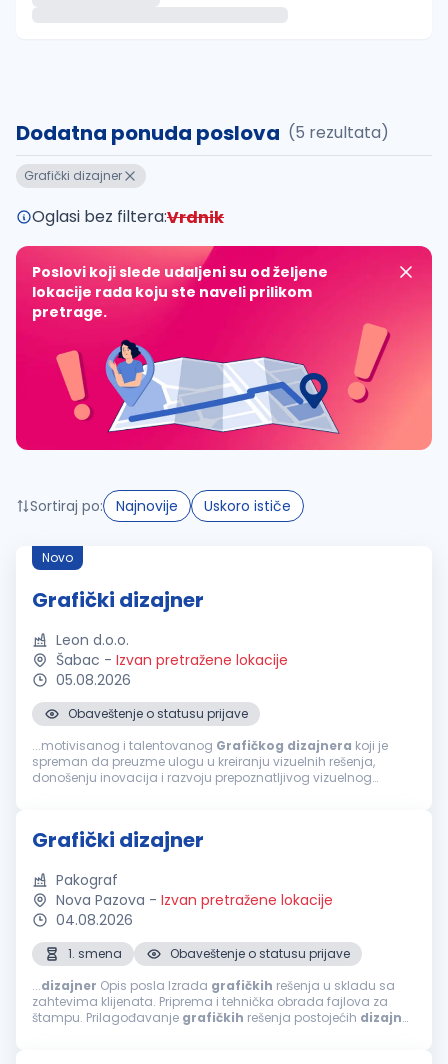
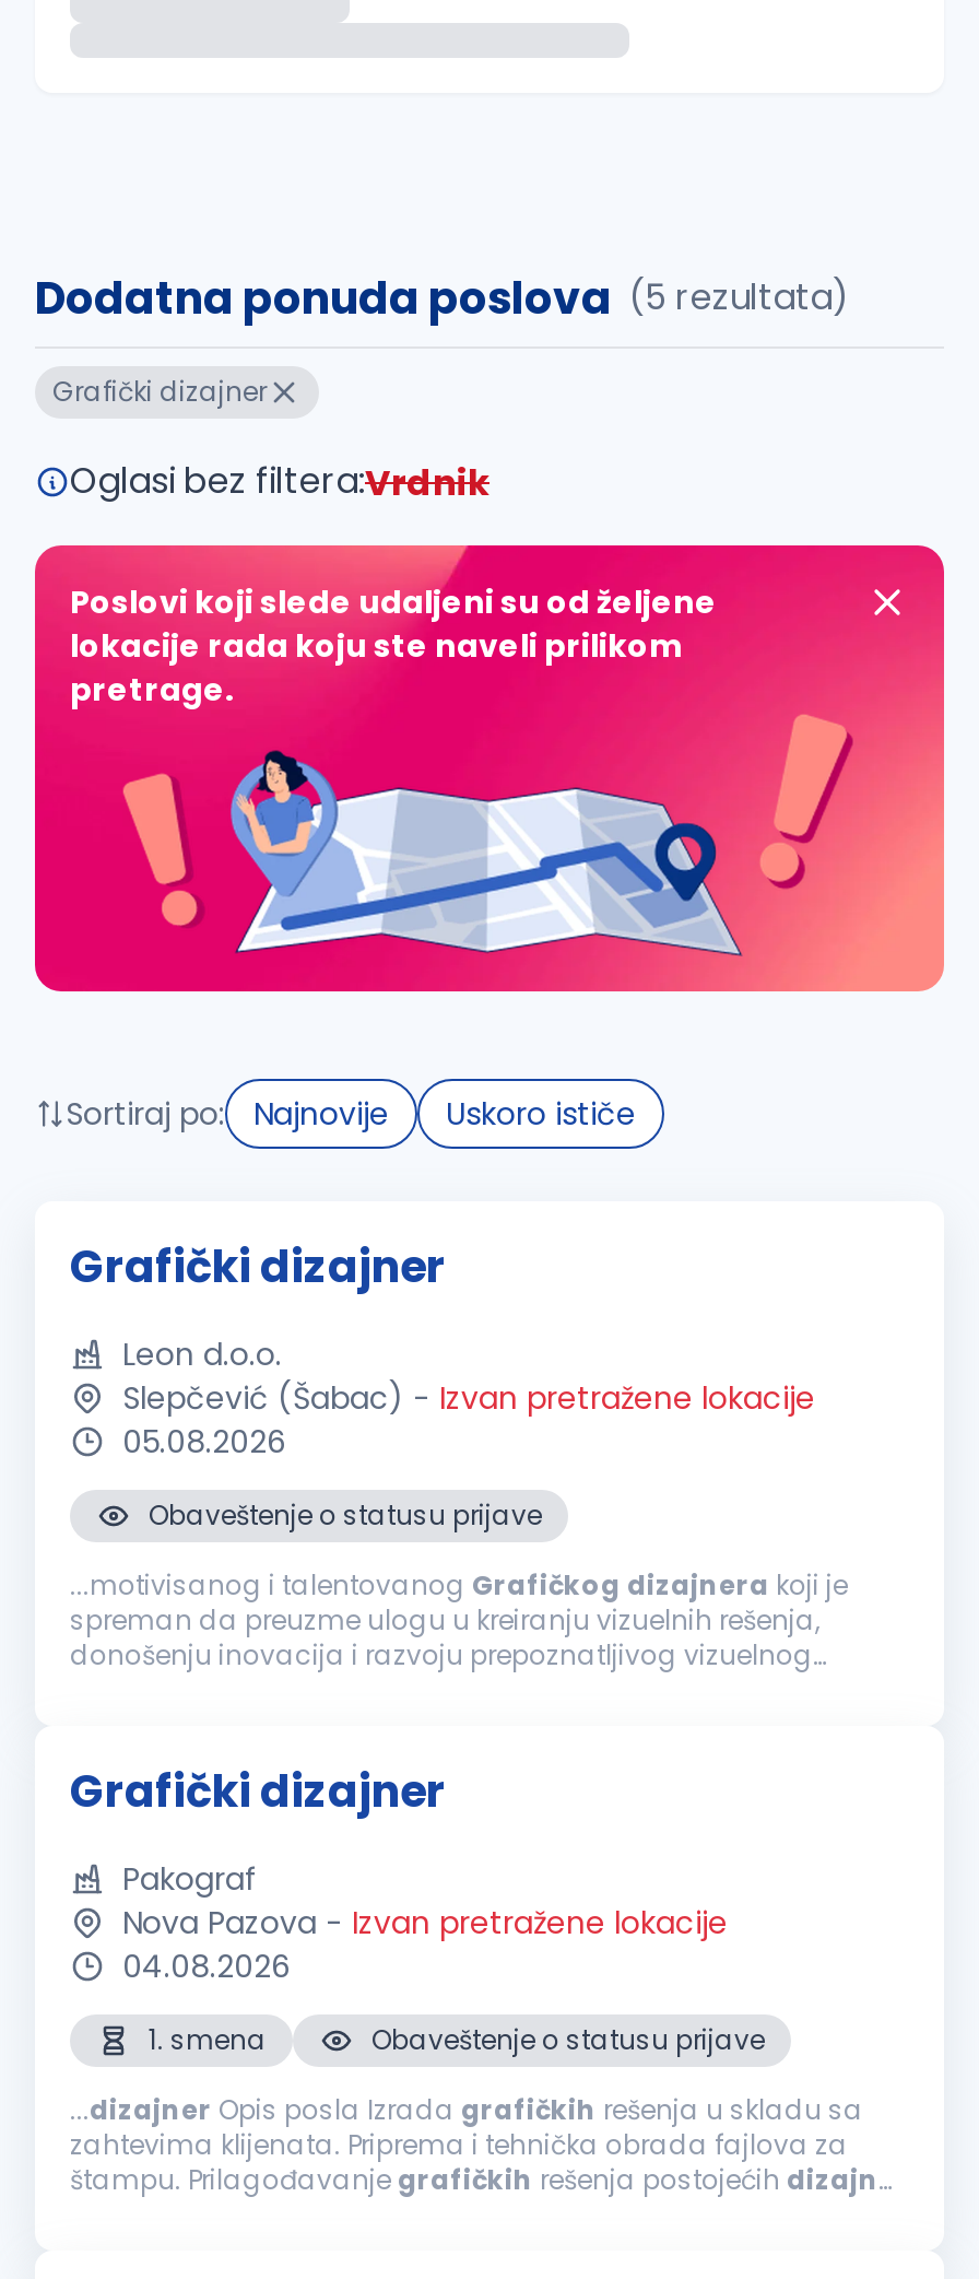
- Novo

- Šabac - Izvan pretražene lokacije
+ Slepčević (Šabac) - Izvan pretražene lokacije
